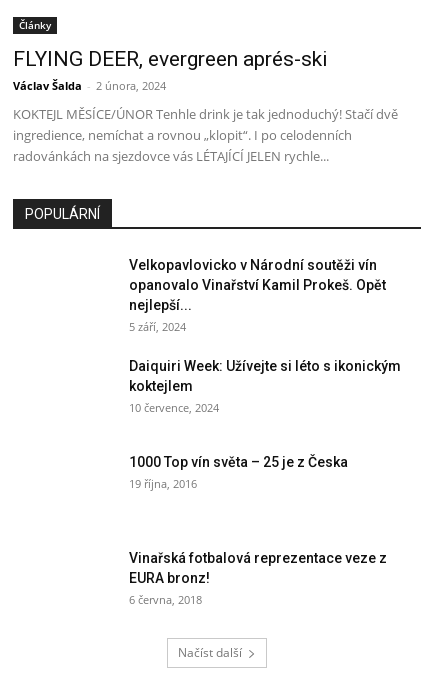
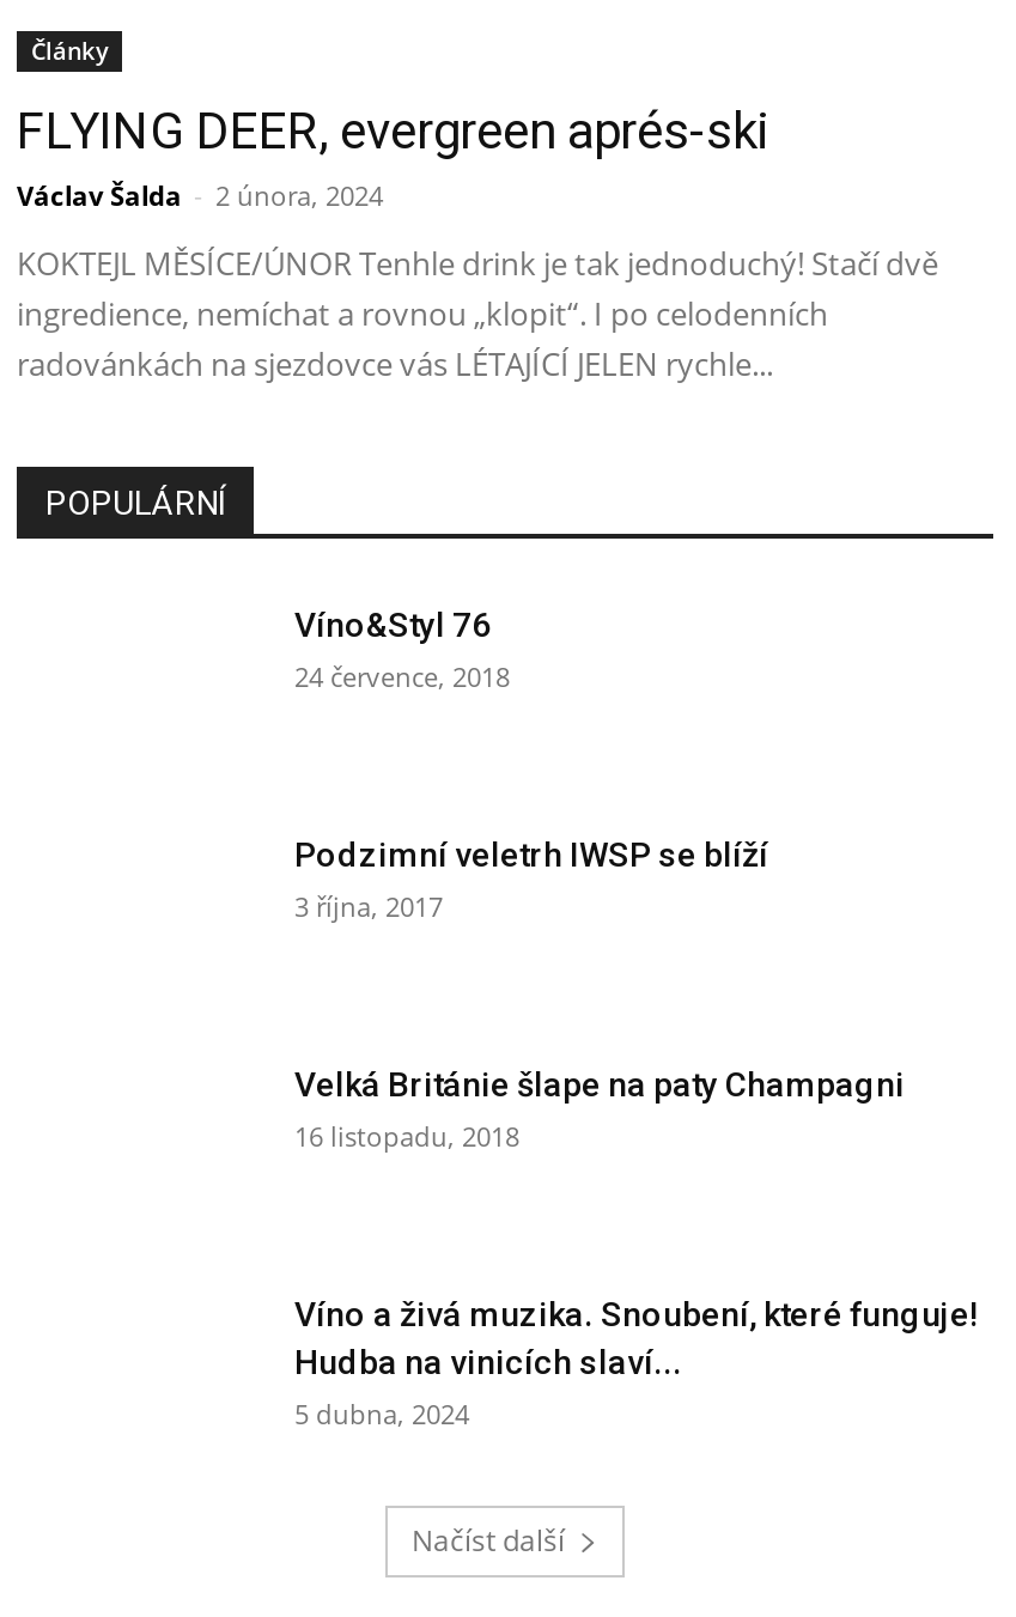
- Velkopavlovicko v Národní soutěži vín
- opanovalo Vinařství Kamil Prokeš. Opět
- nejlepší...
- 5 září, 2024
+ Víno&Styl 76
+ 24 července, 2018

- Daiquiri Week: Užívejte si léto s ikonickým
- koktejlem
- 10 července, 2024
+ Podzimní veletrh IWSP se blíží
+ 3 října, 2017

- 1000 Top vín světa – 25 je z Česka
- 19 října, 2016
+ Velká Británie šlape na paty Champagni
+ 16 listopadu, 2018

- Vinařská fotbalová reprezentace veze z
- EURA bronz!
- 6 června, 2018
+ Víno a živá muzika. Snoubení, které funguje!
+ Hudba na vinicích slaví...
+ 5 dubna, 2024
